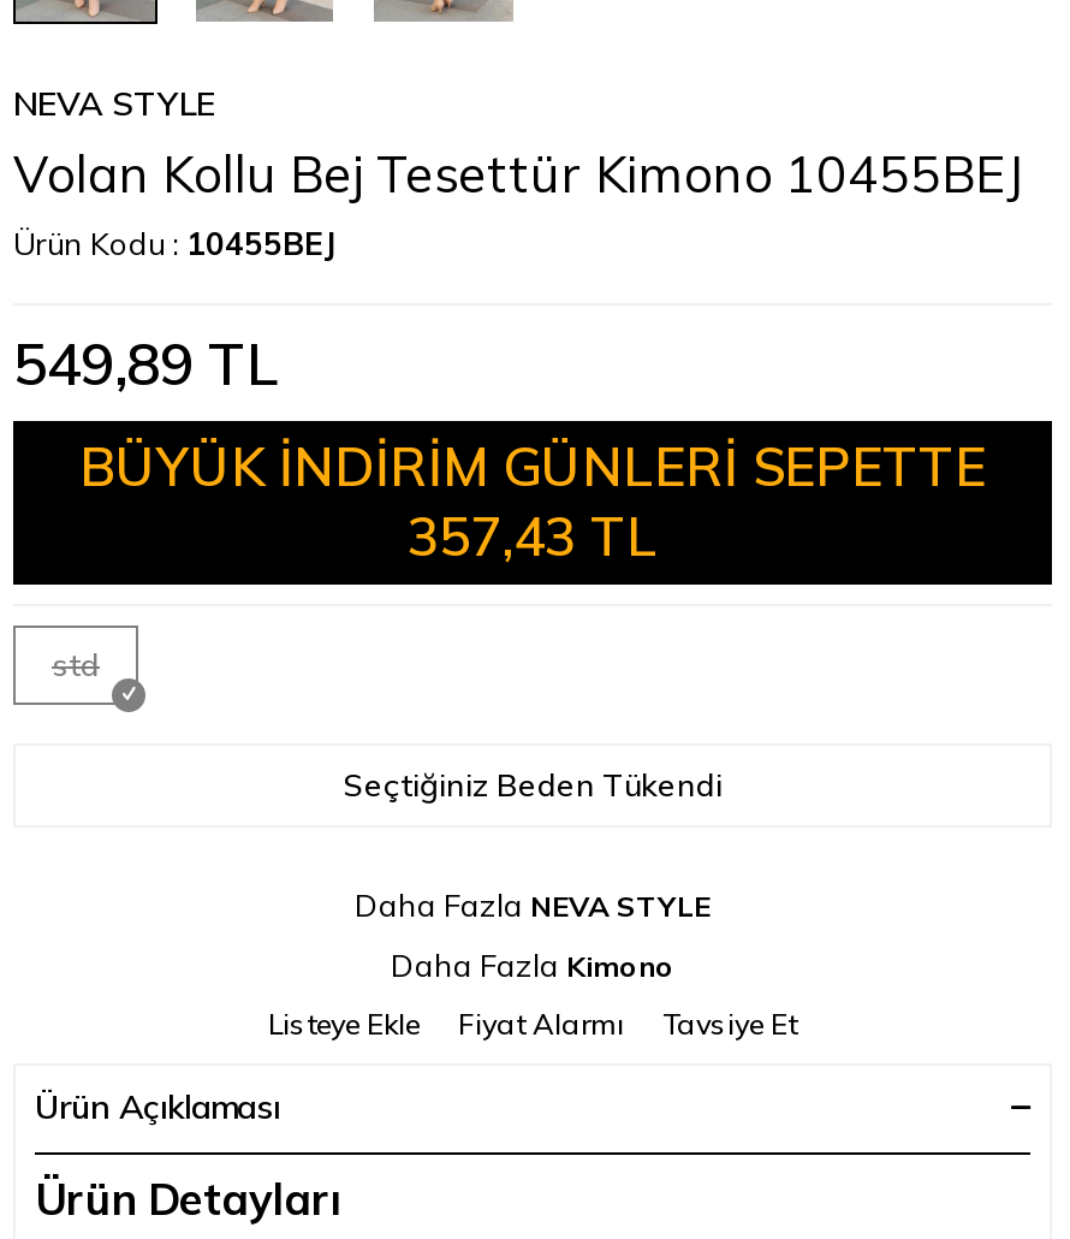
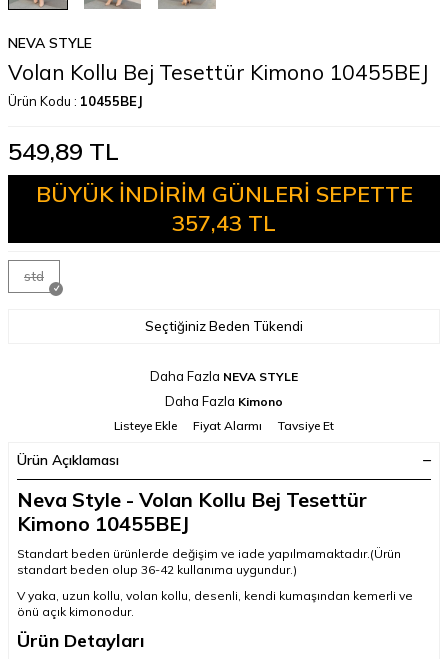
+ Neva Style - Volan Kollu Bej Tesettür
+ Kimono 10455BEJ
+ Standart beden ürünlerde değişim ve iade yapılmamaktadır.(Ürün
+ standart beden olup 36-42 kullanıma uygundur.)
+ V yaka, uzun kollu, volan kollu, desenli, kendi kumaşından kemerli ve
+ önü açık kimonodur.
